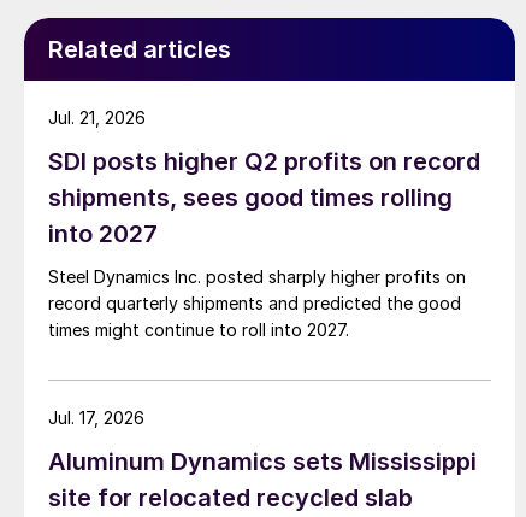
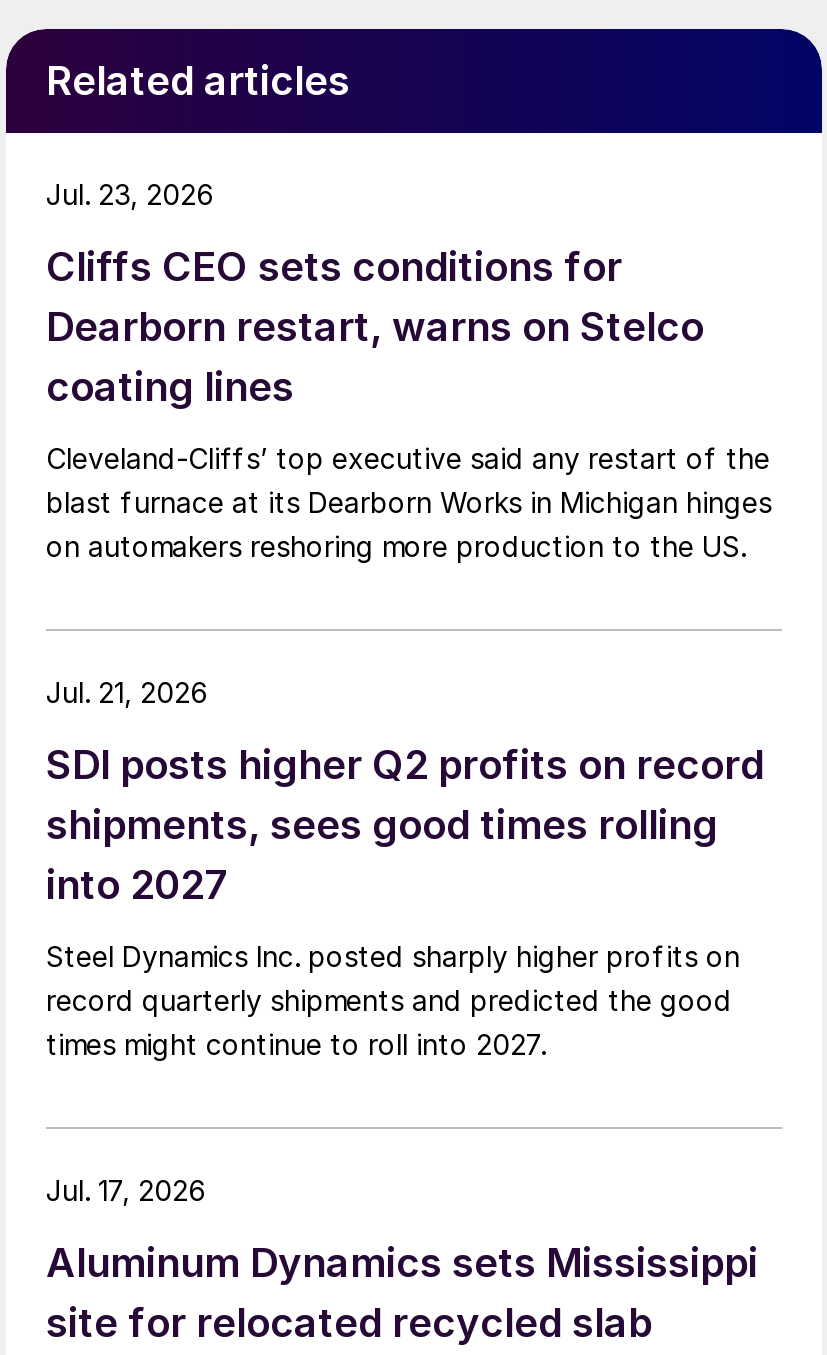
+ Cliffs CEO sets conditions for
+ Dearborn restart, warns on Stelco
+ coating lines
+ Cleveland-Cliffs’ top executive said any restart of the
+ blast furnace at its Dearborn Works in Michigan hinges
+ on automakers reshoring more production to the US.

+ Jul. 23, 2026
